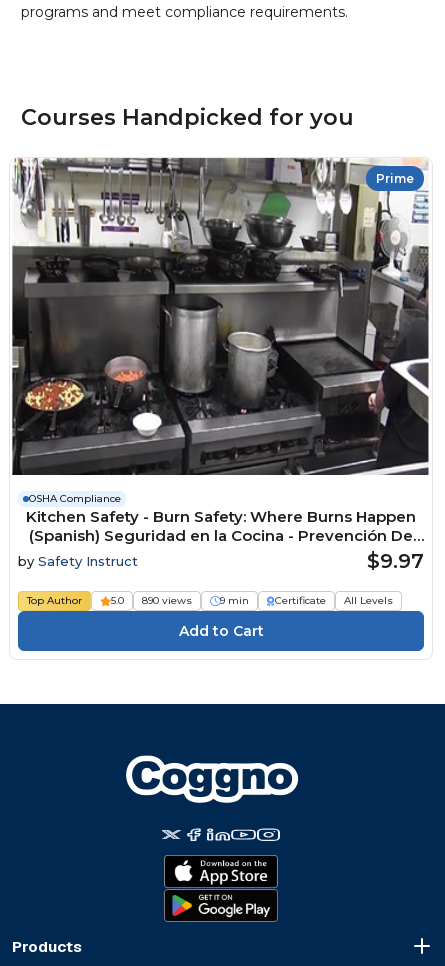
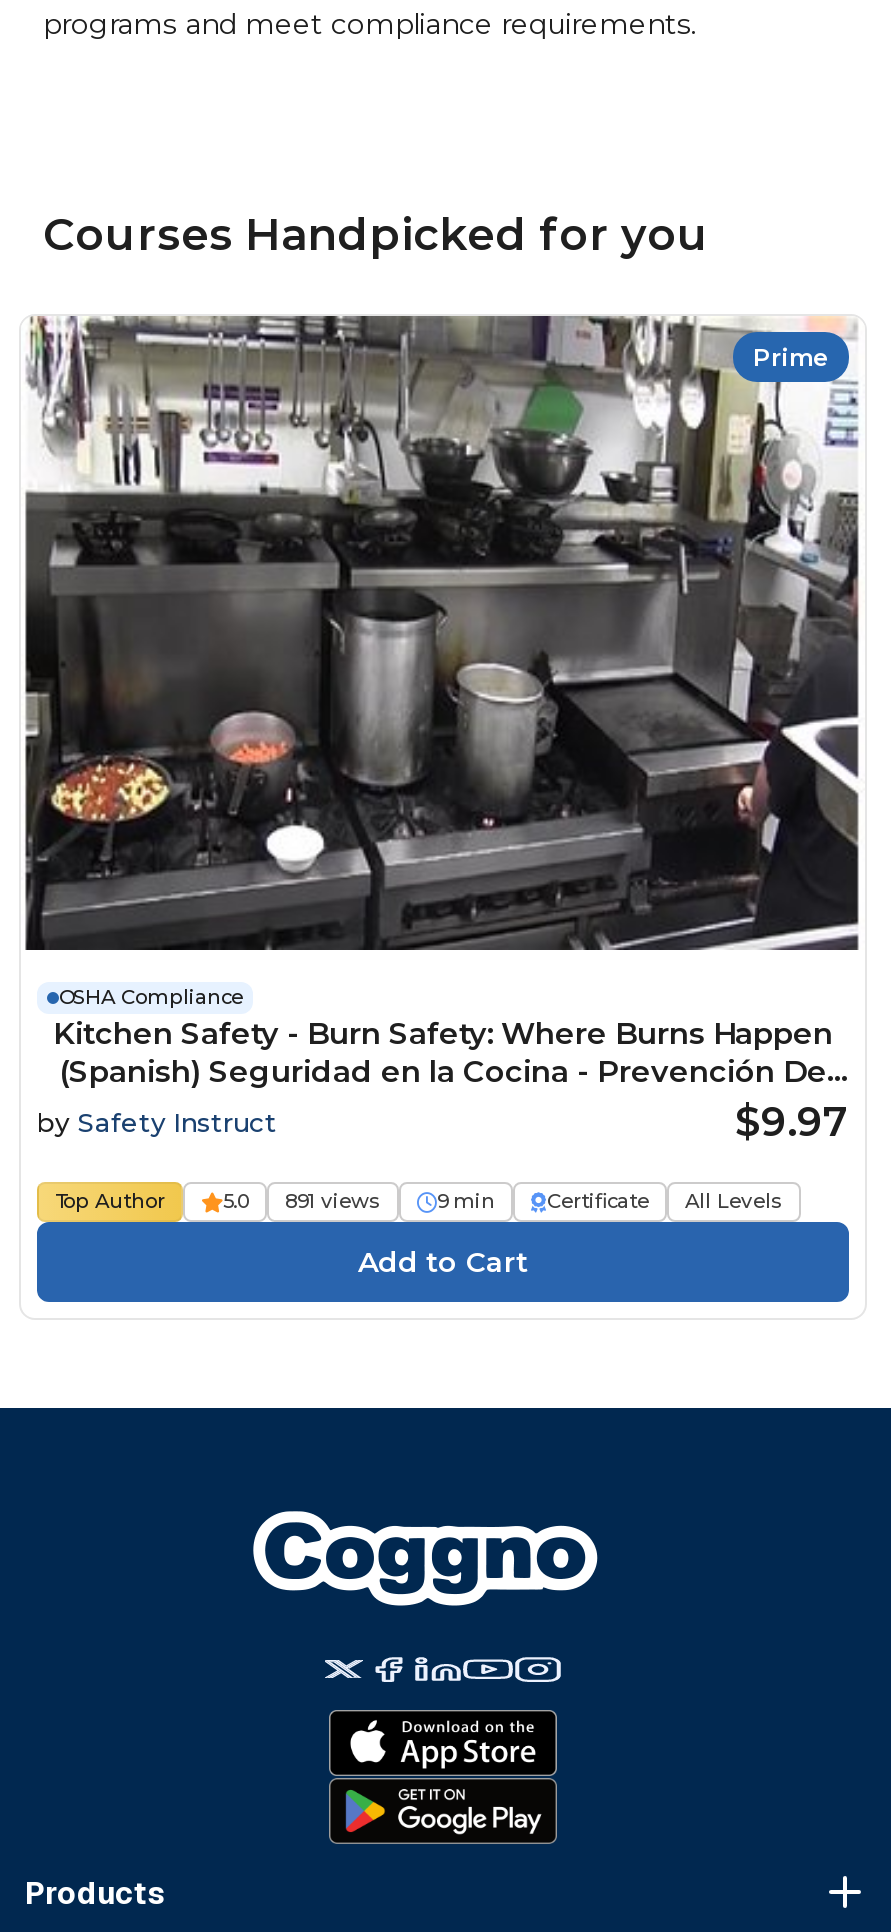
- 5.0 890 views
+ 5.0 891 views
